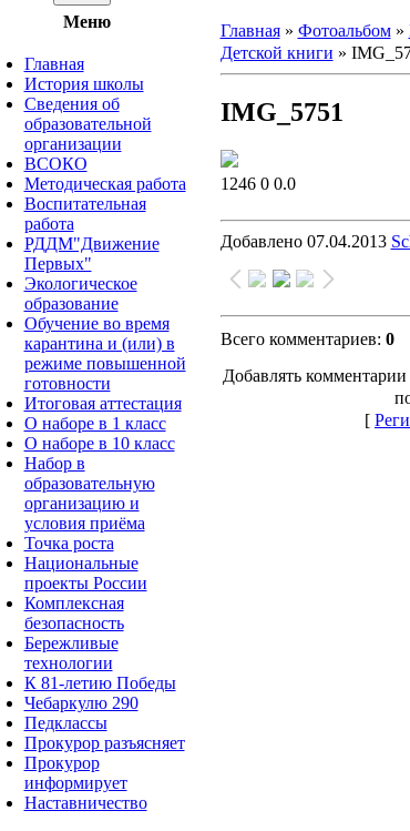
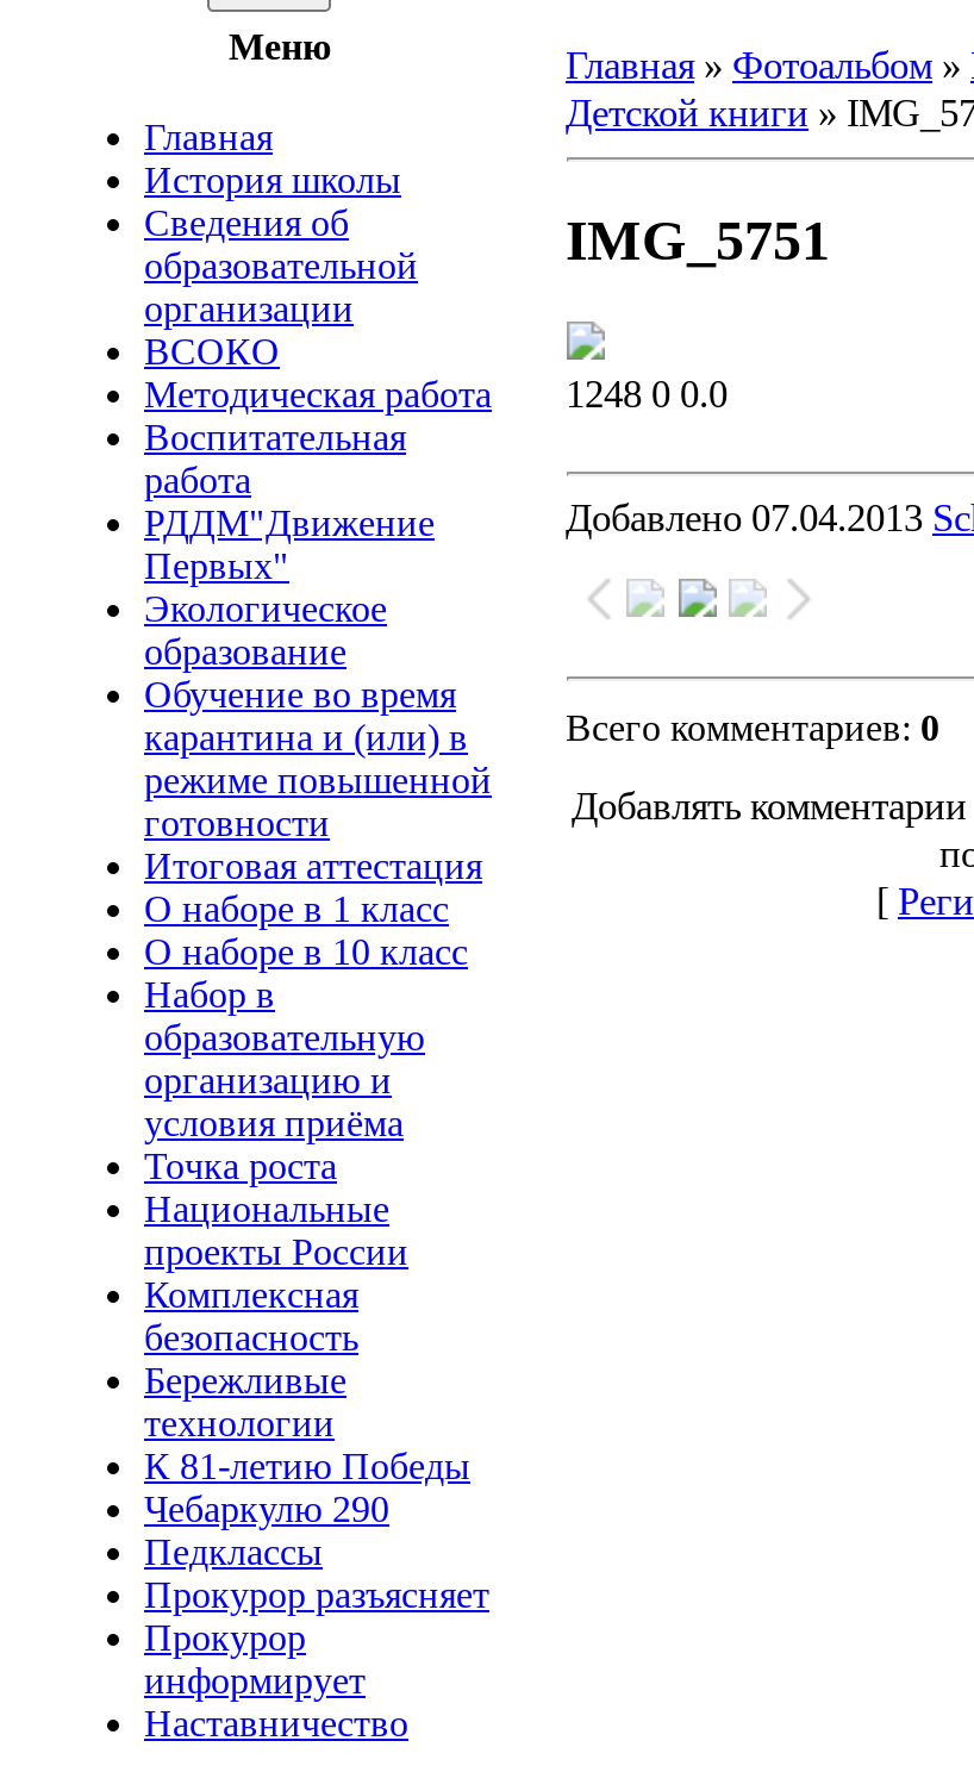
- Методическая работа 1246 0 0.0
+ Методическая работа 1248 0 0.0
